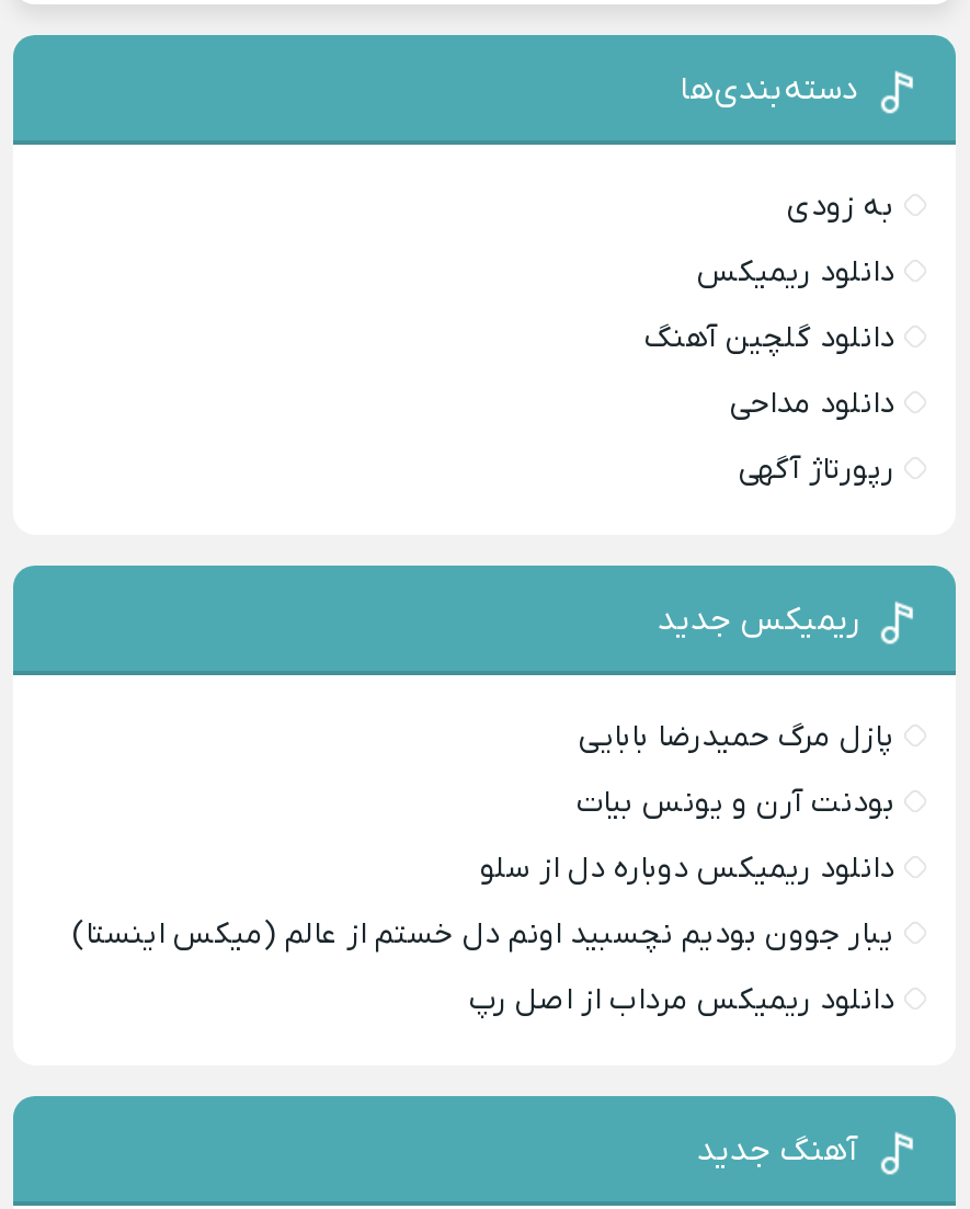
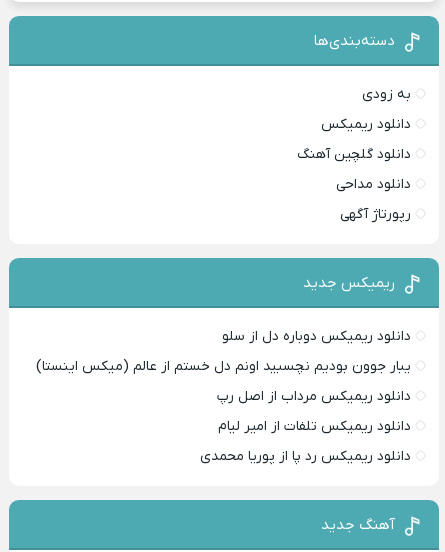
- پازل مرگ حمیدرضا بابایی
- بودنت آرن و یونس بیات

moved up: دانلود ریمیکس دوباره دل از سلو | یبار جوون بودیم نچسبید اونم دل خستم از عالم (میکس اینستا) | دانلود ریمیکس مرداب از اصل رپ

+ دانلود ریمیکس تلفات از امیر لیام
+ دانلود ریمیکس رد پا از پوریا محمدی
